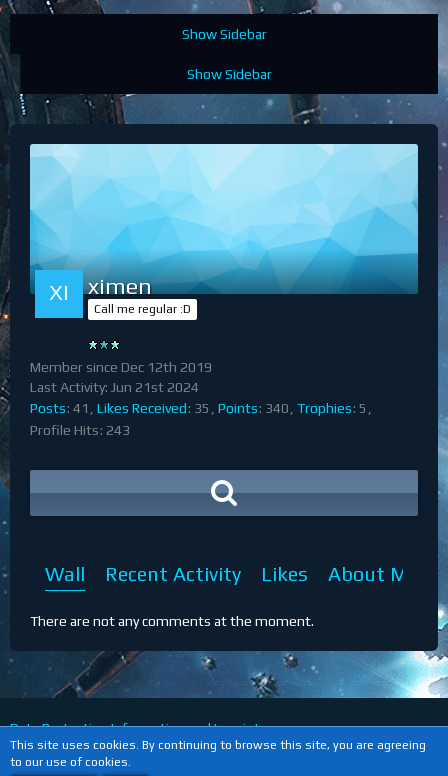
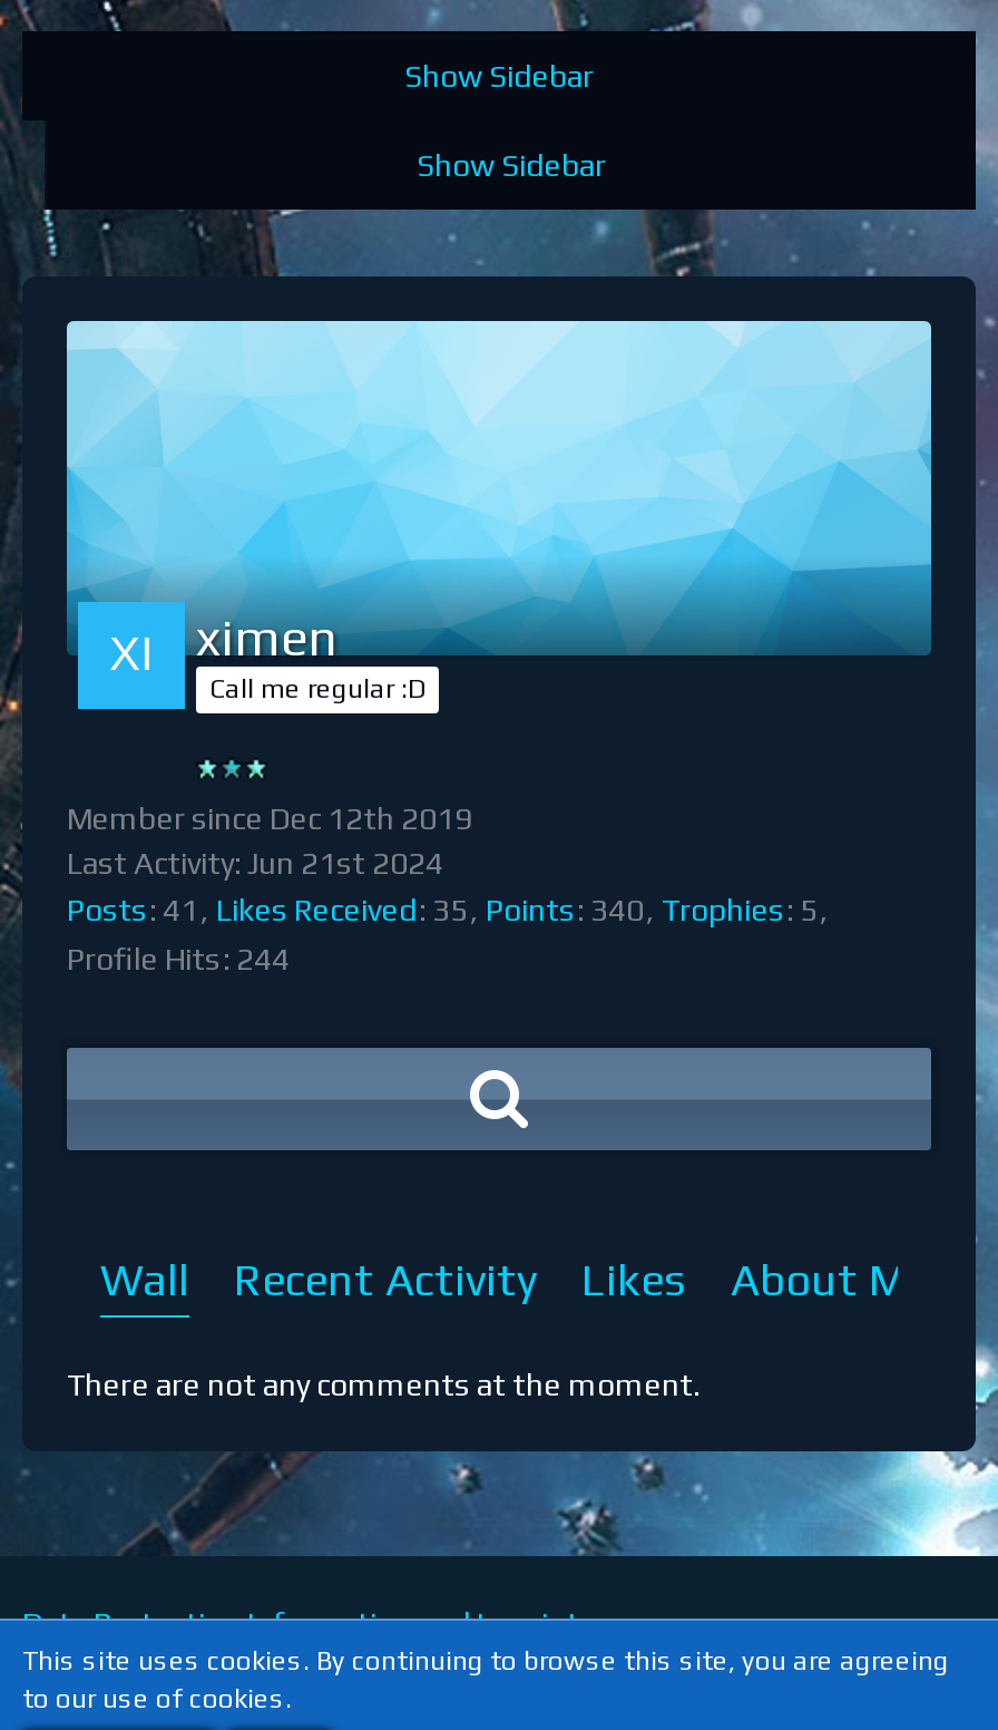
- Profile Hits 243
+ Profile Hits 244
